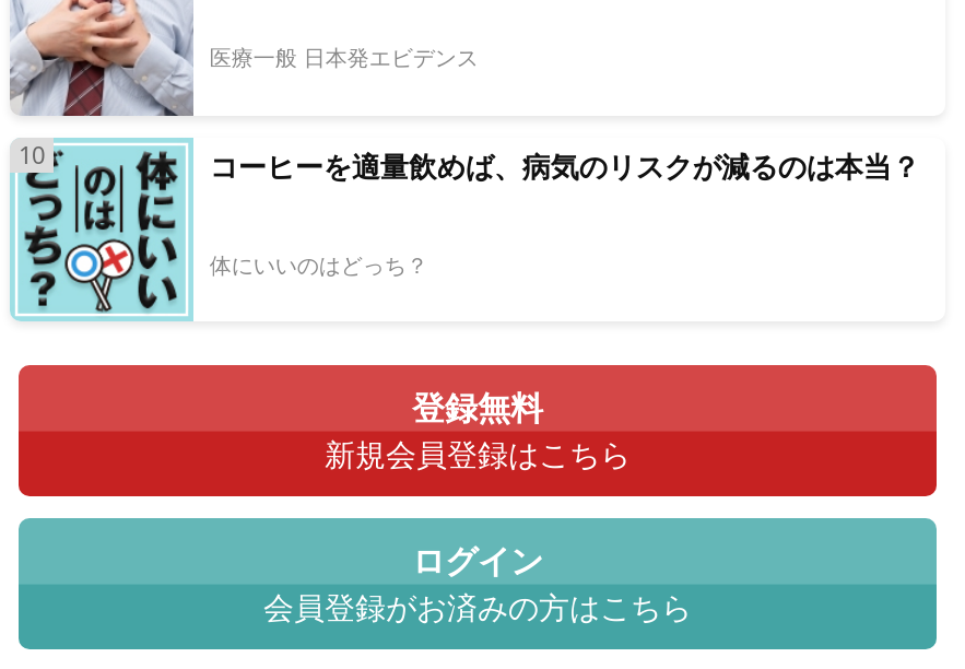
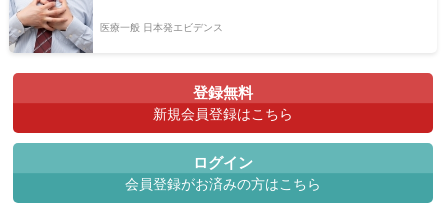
- [image]
- 10
- コーヒーを適量飲めば、病気のリスクが減るのは本当？
- 体にいいのはどっち？
